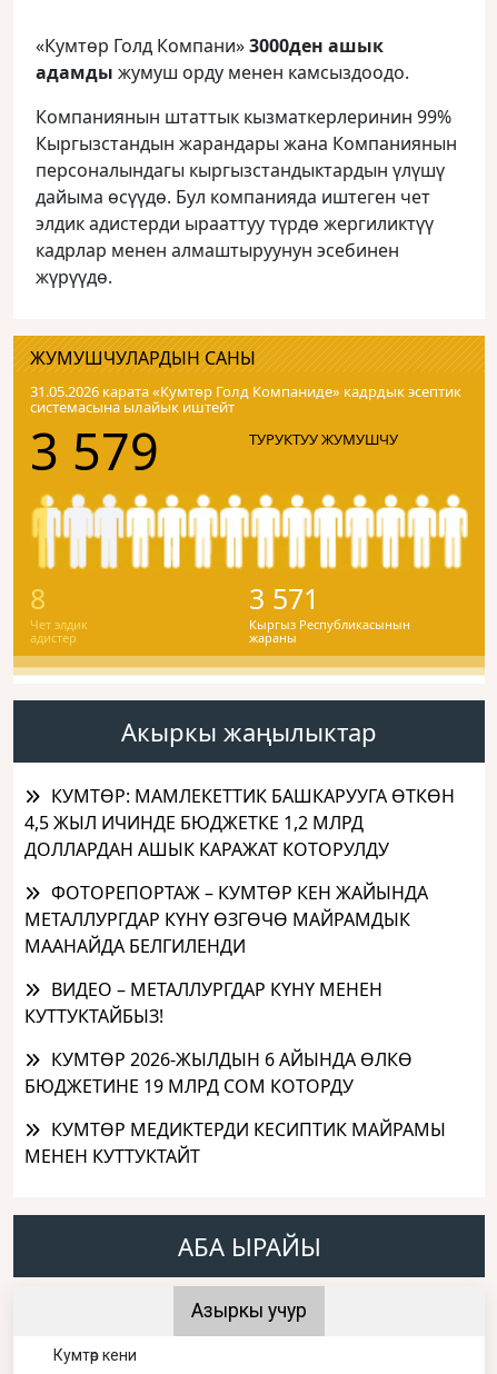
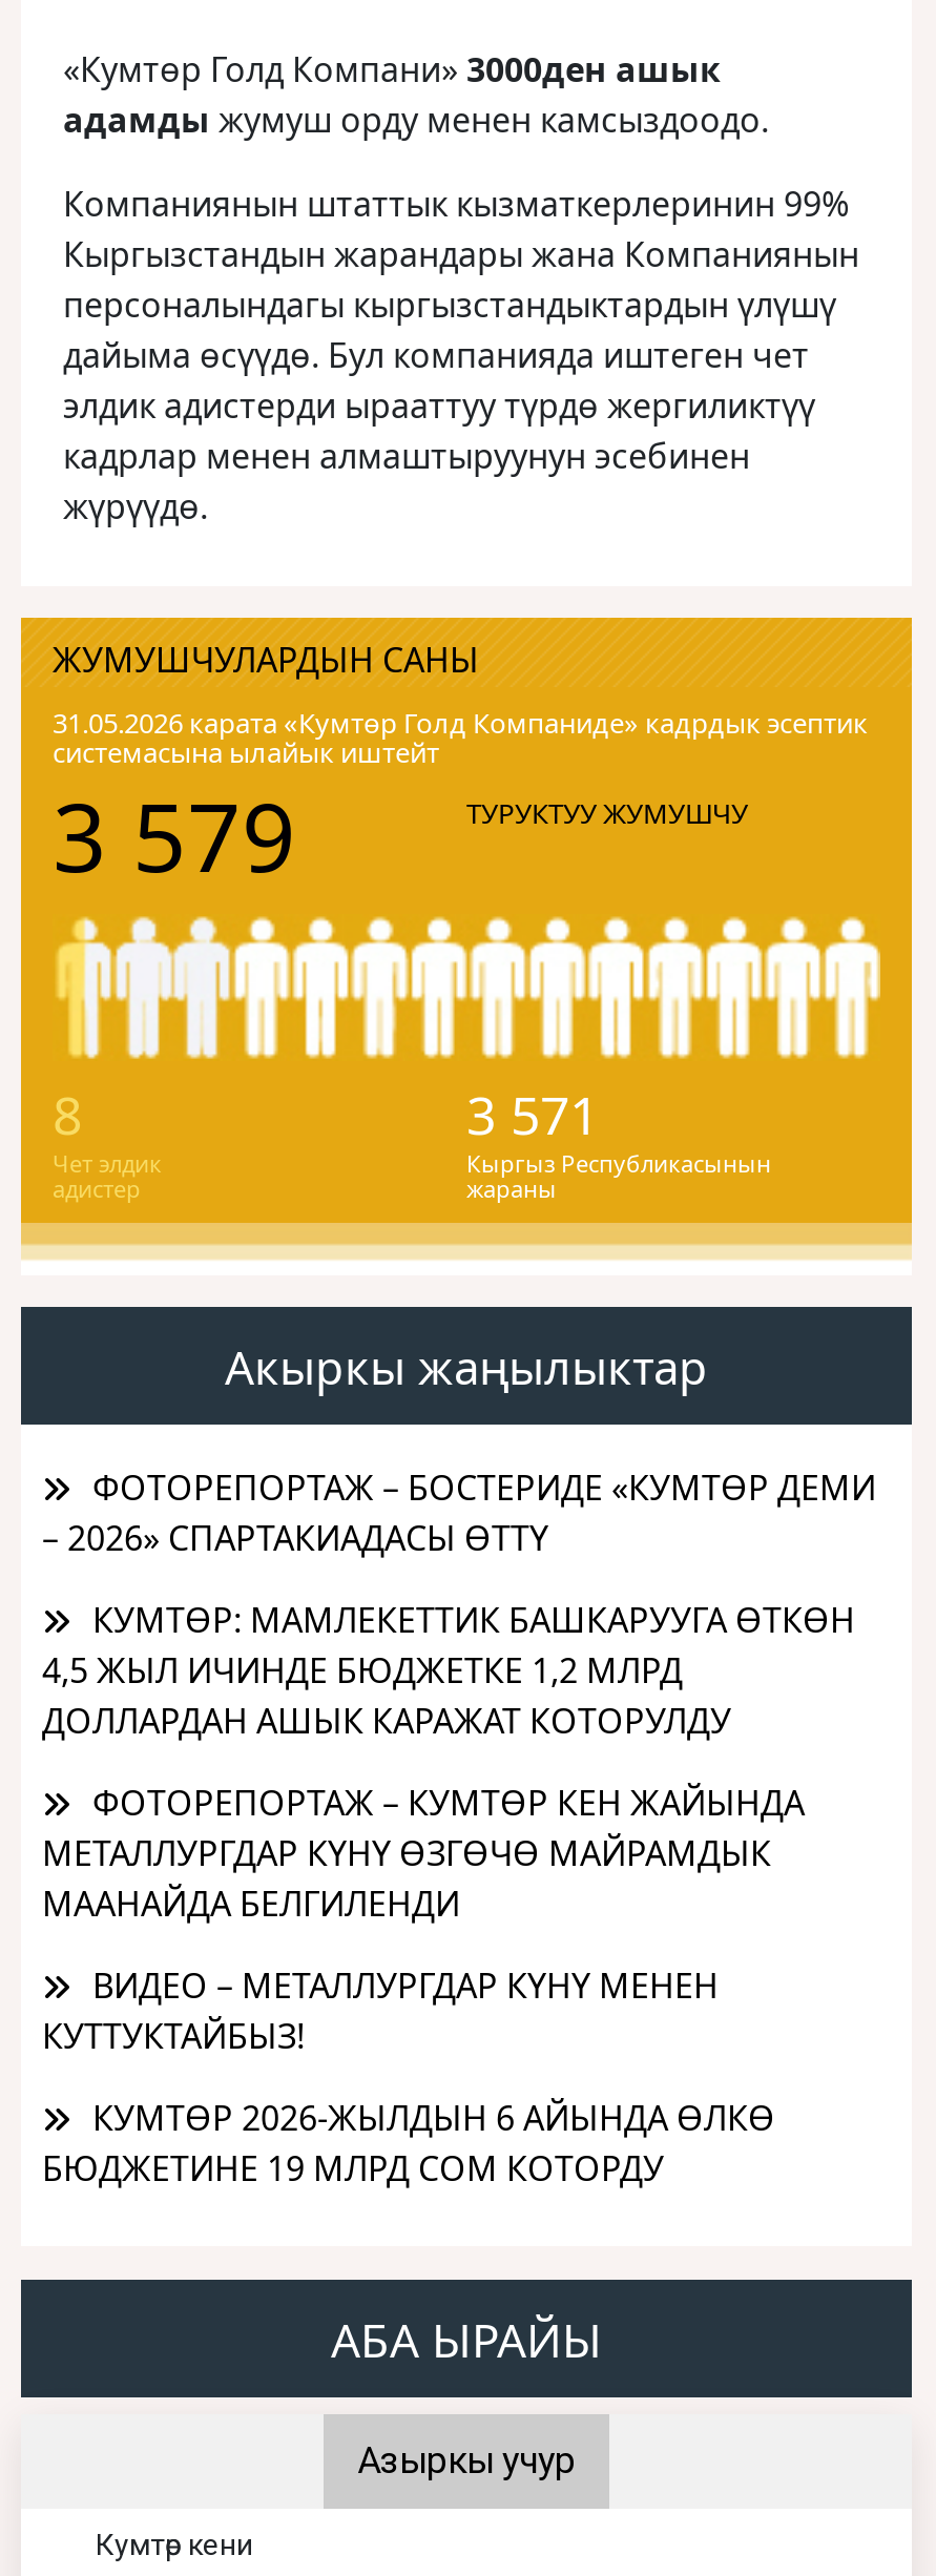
+ ФОТОРЕПОРТАЖ – БОСТЕРИДЕ «КУМТӨР ДЕМИ
+ – 2026» СПАРТАКИАДАСЫ ӨТТҮ

moved down: КУМТӨР: МАМЛЕКЕТТИК БАШКАРУУГА ӨТКӨН | 4,5 ЖЫЛ ИЧИНДЕ БЮДЖЕТКЕ 1,2 МЛРД | ДОЛЛАРДАН АШЫК КАРАЖАТ КОТОРУЛДУ | ... | КУМТӨР 2026-ЖЫЛДЫН 6 АЙЫНДА ӨЛКӨ | БЮДЖЕТИНЕ 19 МЛРД СОМ КОТОРДУ

- КУМТӨР МЕДИКТЕРДИ КЕСИПТИК МАЙРАМЫ
- МЕНЕН КУТТУКТАЙТ
